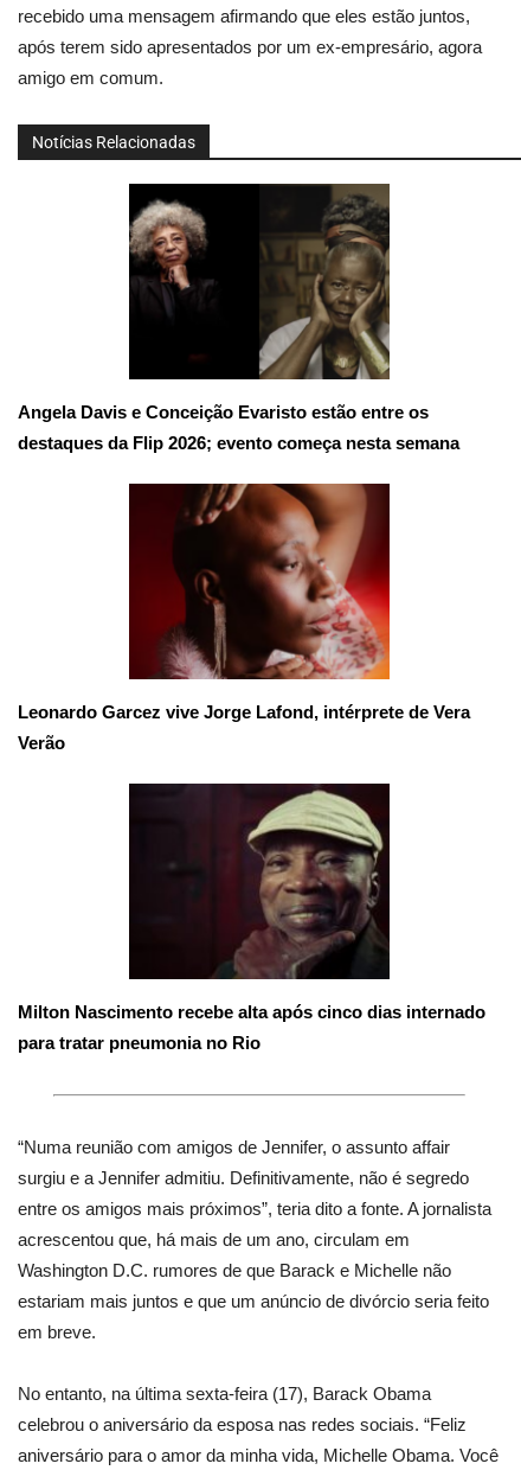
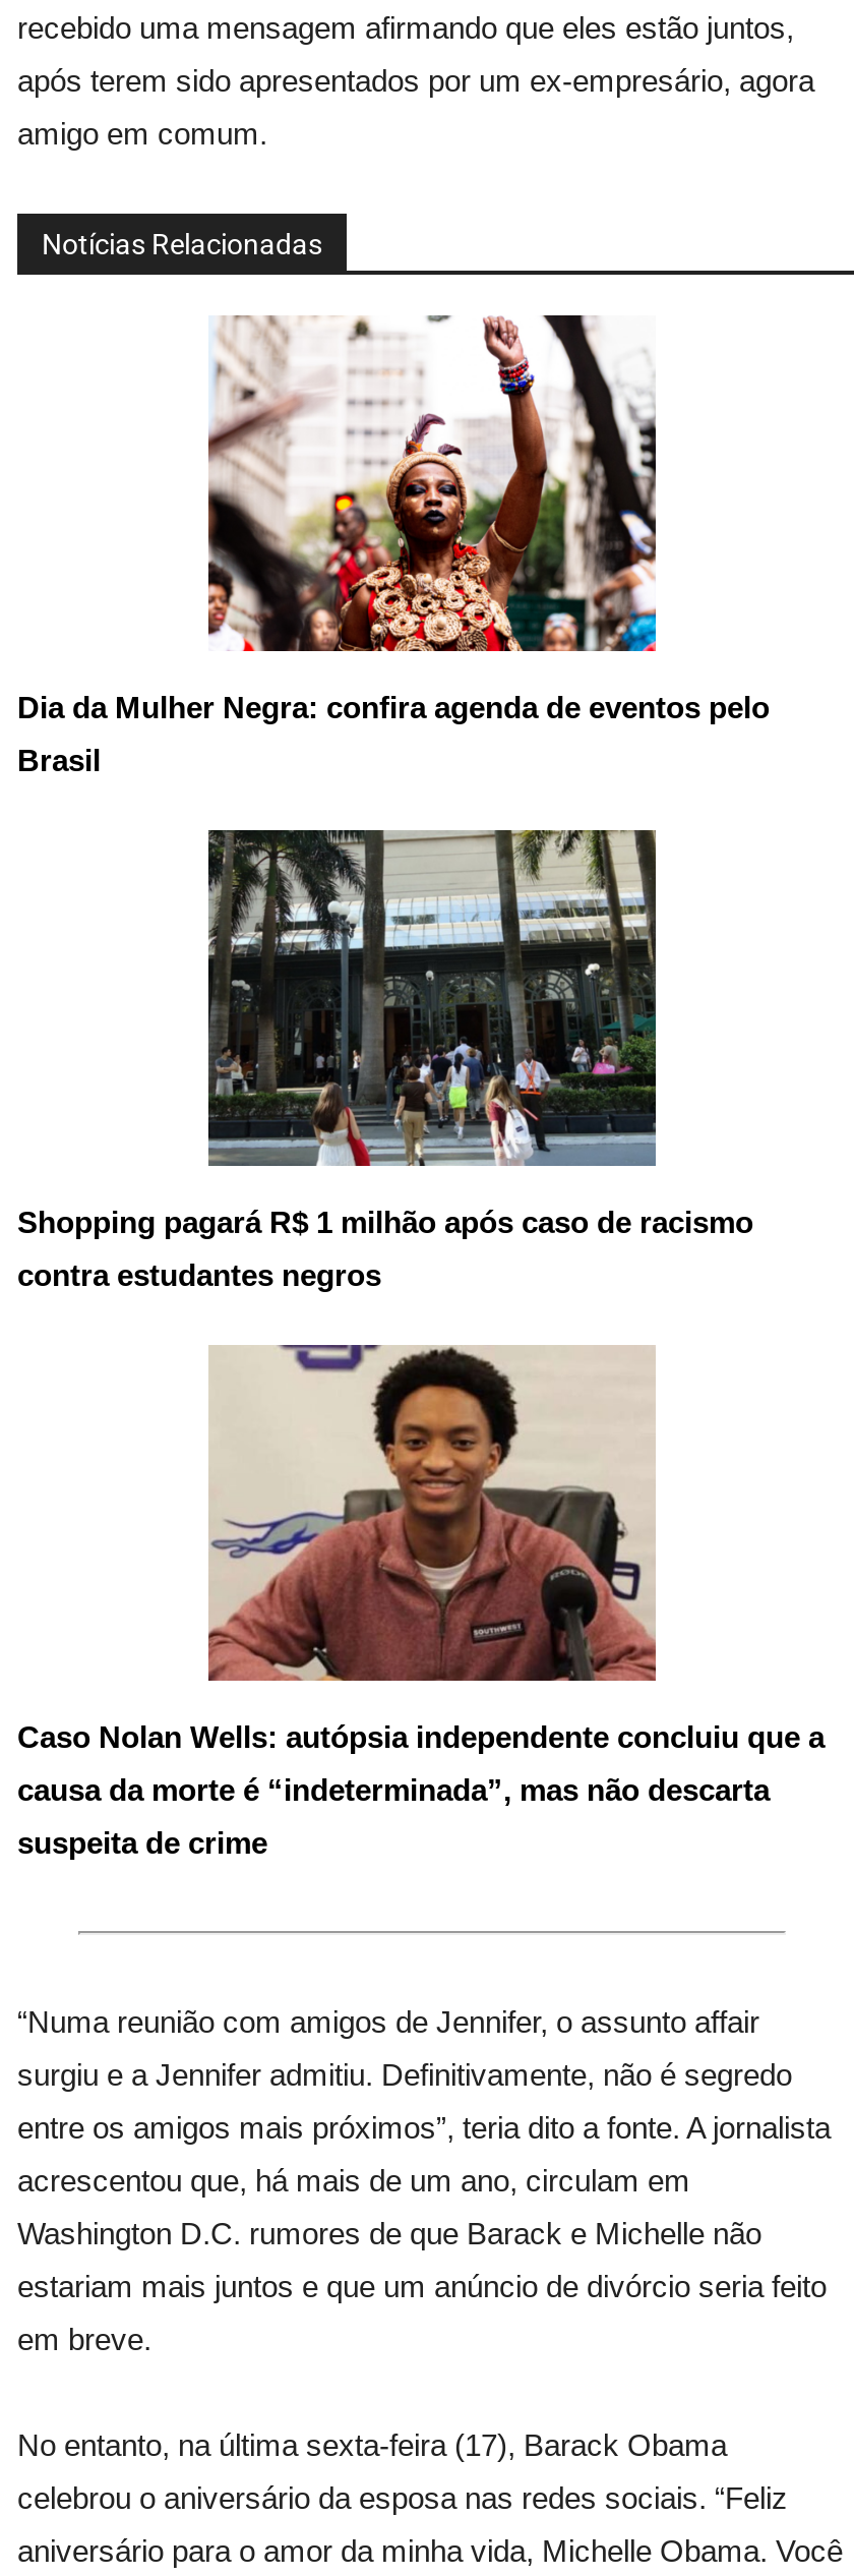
- [image]
- Angela Davis e Conceição Evaristo estão entre os
- destaques da Flip 2026; evento começa nesta semana
+ [image]
+ Dia da Mulher Negra: confira agenda de eventos pelo
+ Brasil

- [image]
- Leonardo Garcez vive Jorge Lafond, intérprete de Vera
- Verão
+ [image]
+ Shopping pagará R$ 1 milhão após caso de racismo
+ contra estudantes negros

- [image]
- Milton Nascimento recebe alta após cinco dias internado
- para tratar pneumonia no Rio
+ [image]
+ Caso Nolan Wells: autópsia independente concluiu que a
+ causa da morte é “indeterminada”, mas não descarta
+ suspeita de crime
